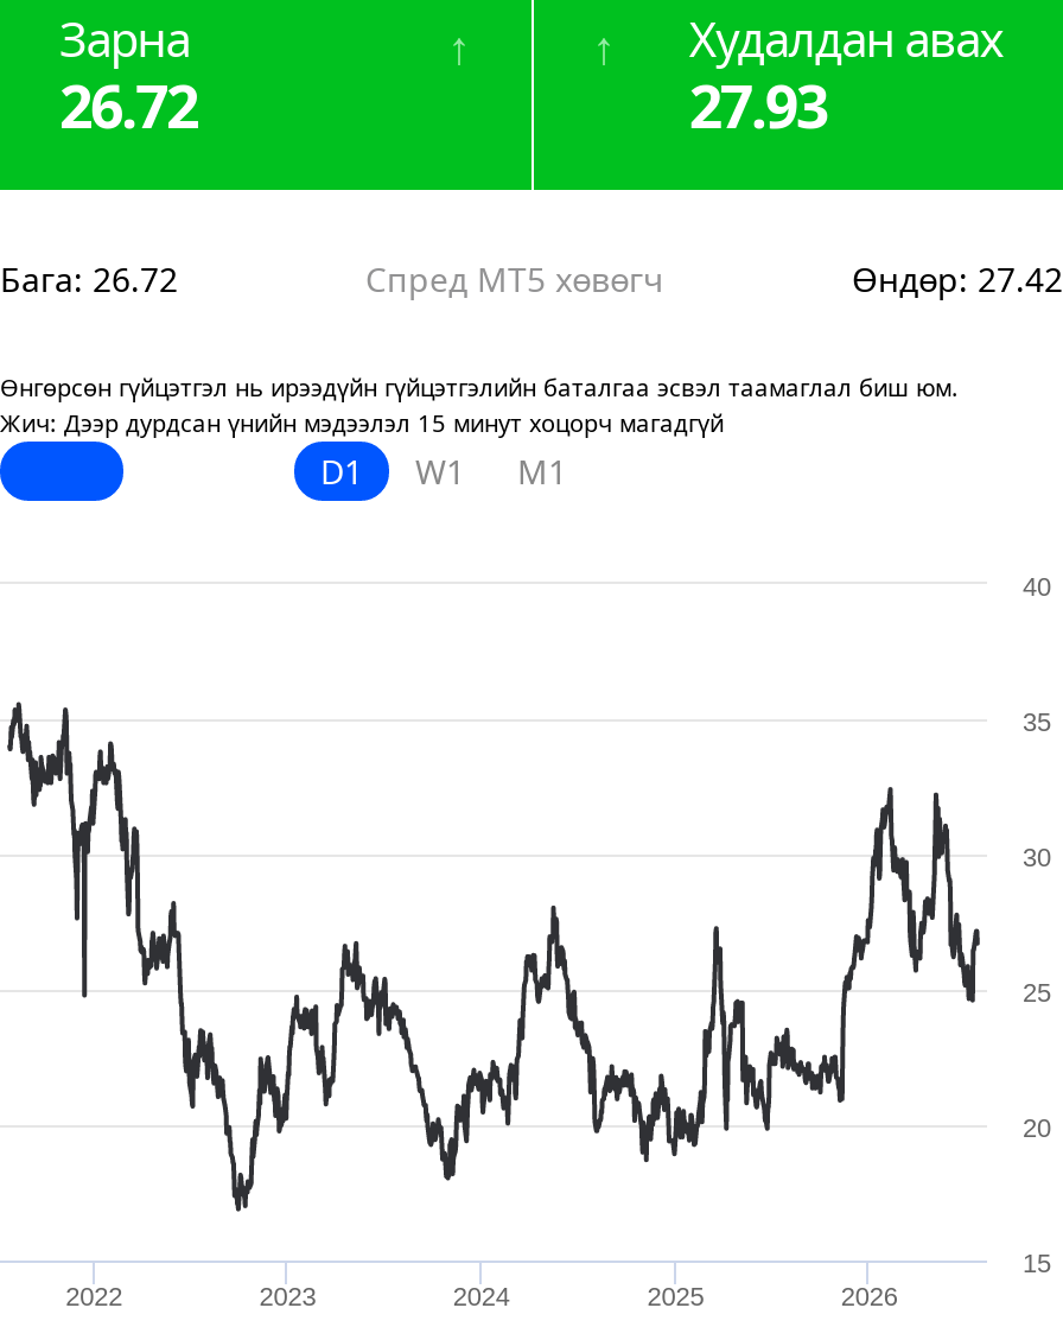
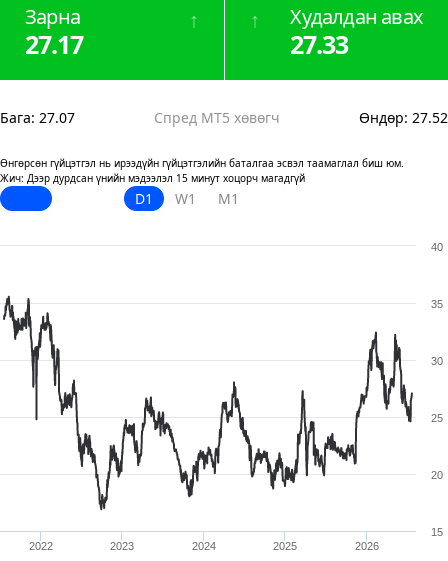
- 26.72
+ 27.17

- 27.93
+ 27.33

- Бага: 26.72
+ Бага: 27.07

- Өндөр: 27.42
+ Өндөр: 27.52
